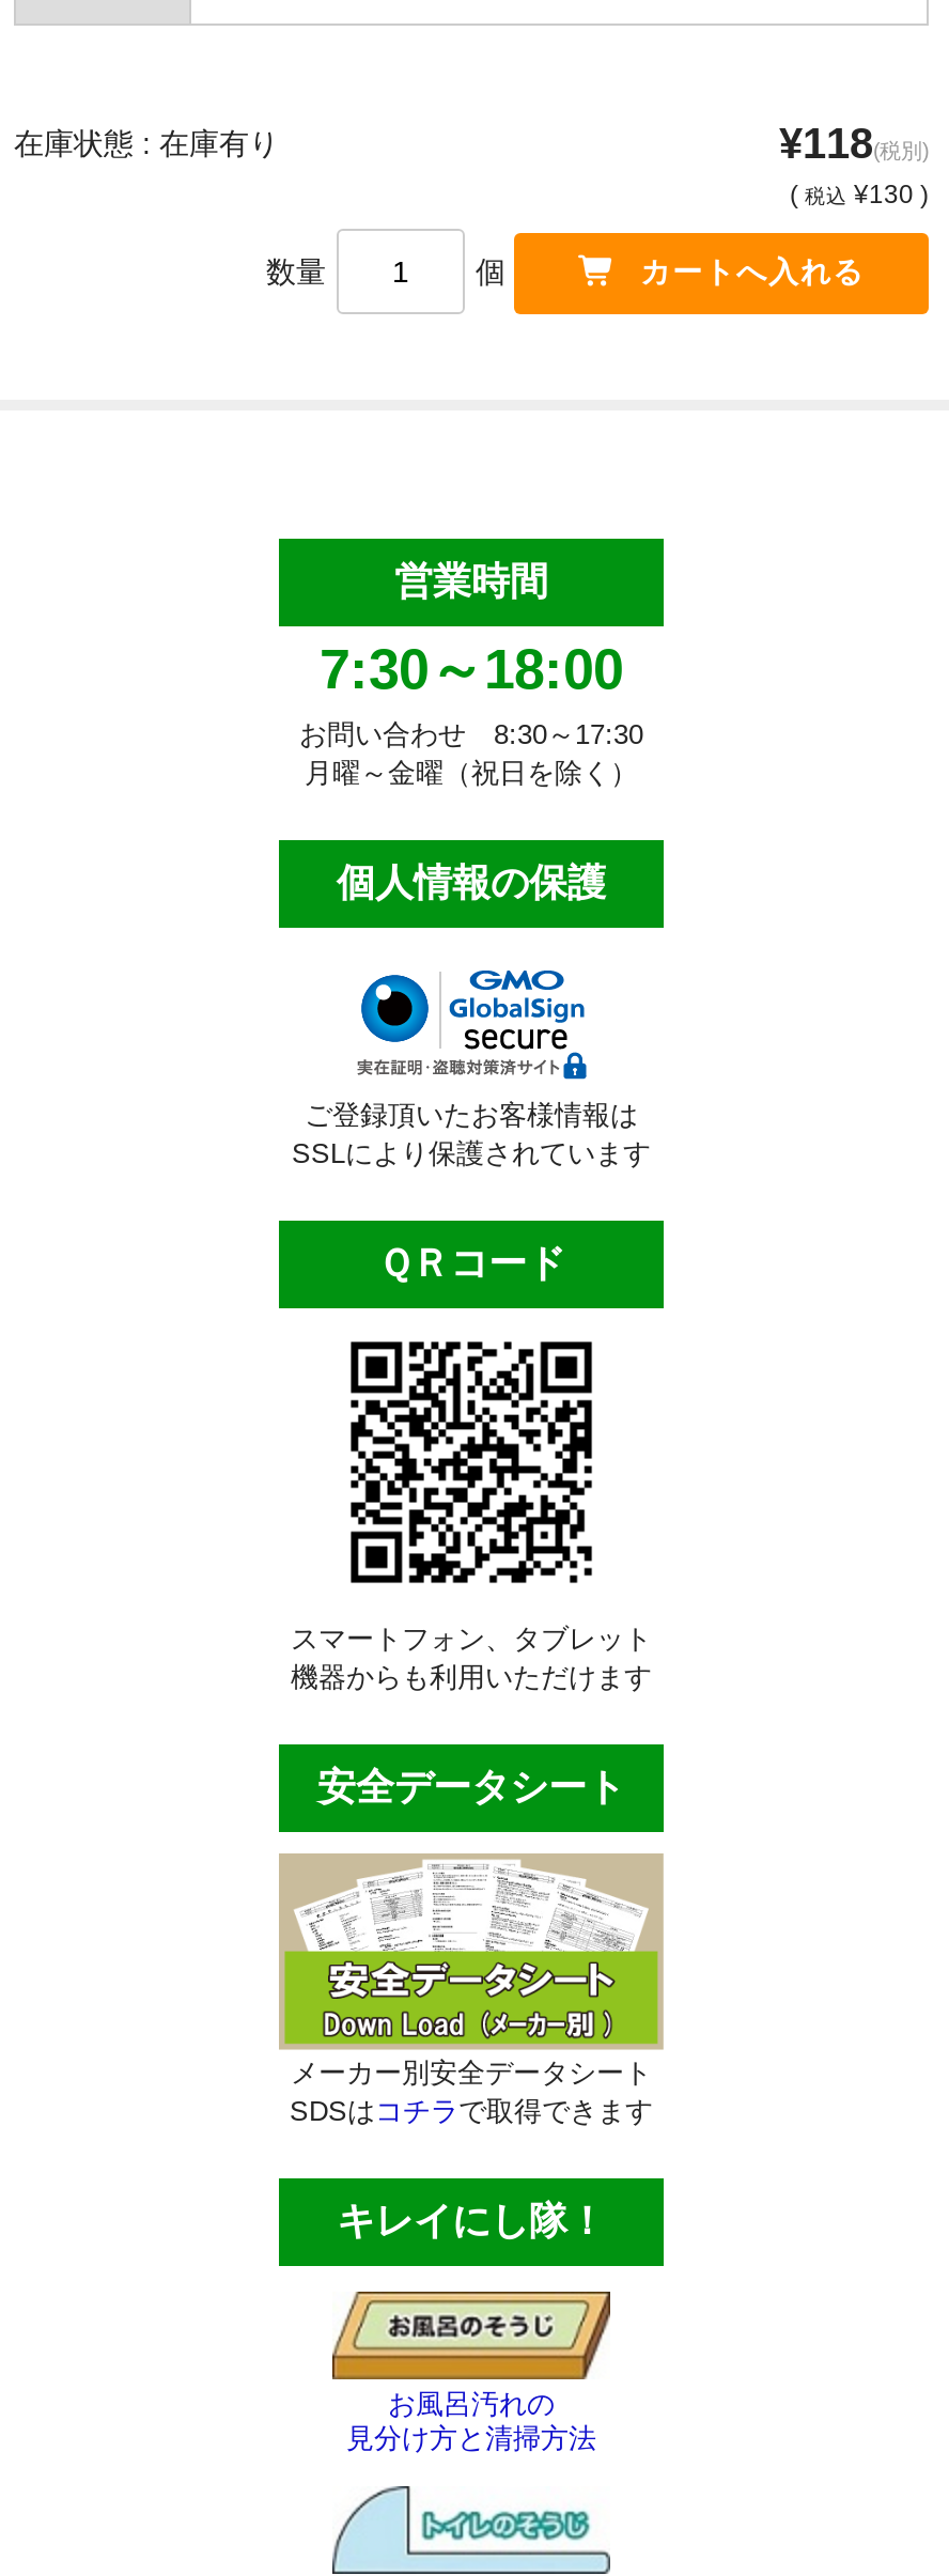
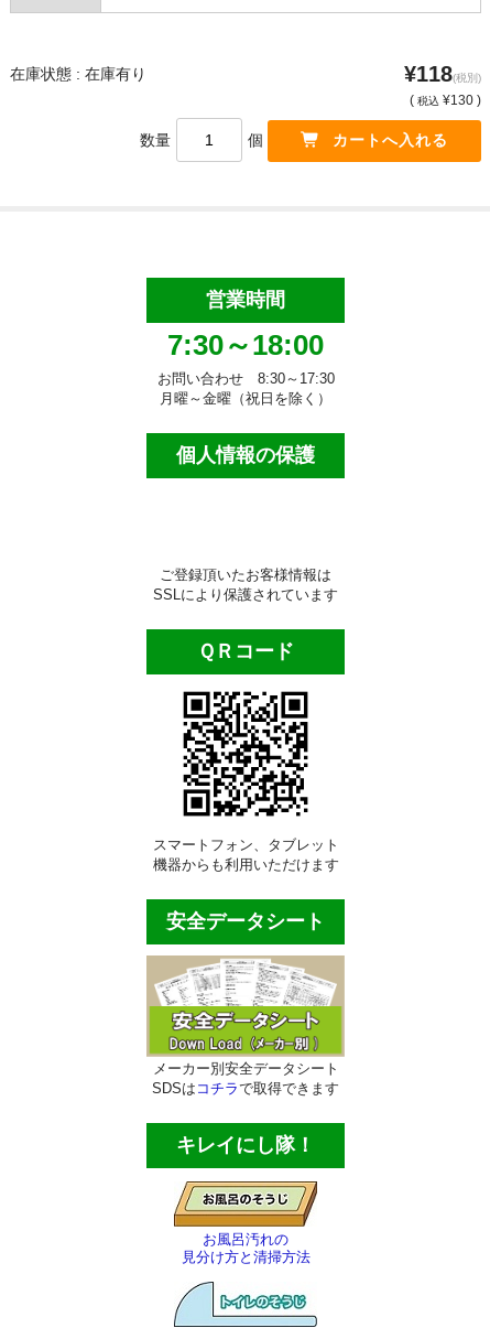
- [image]
